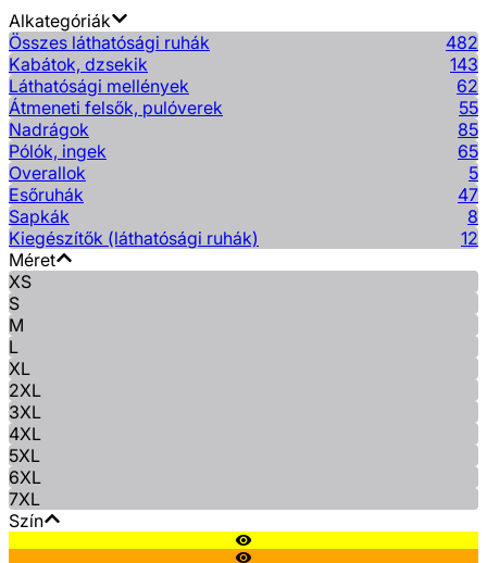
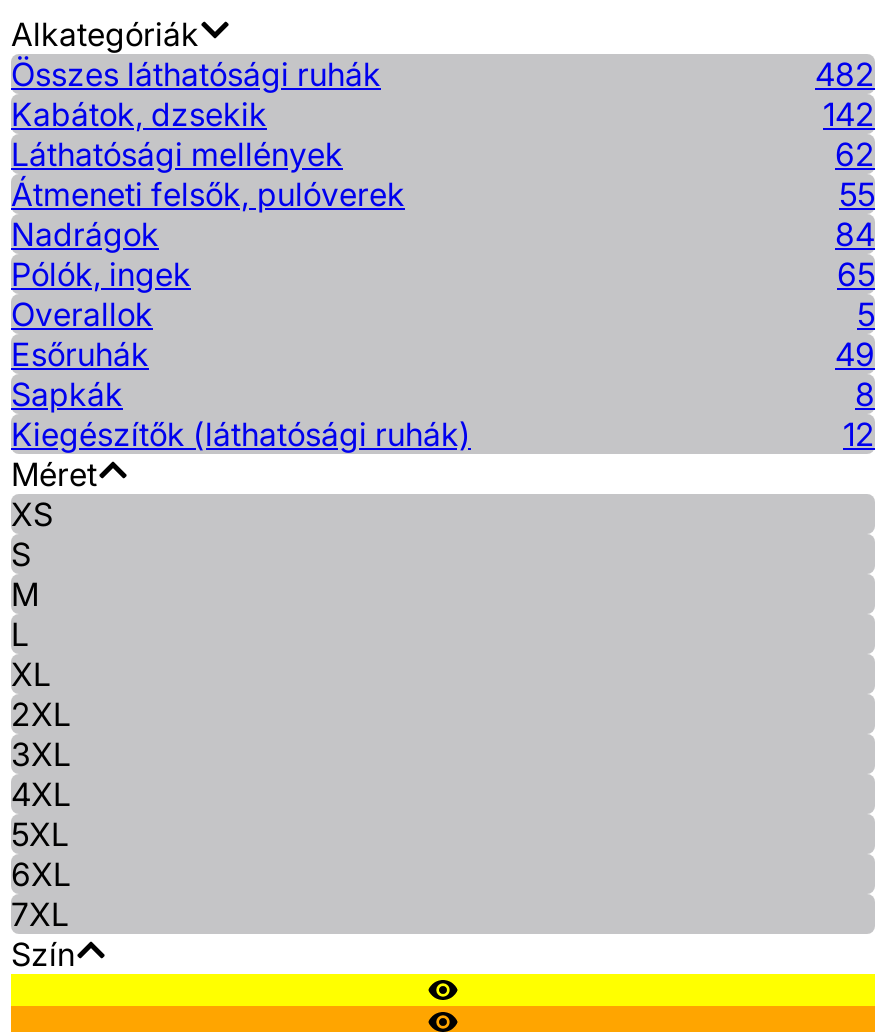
- 143
+ 142

- 85
+ 84

- 47
+ 49
